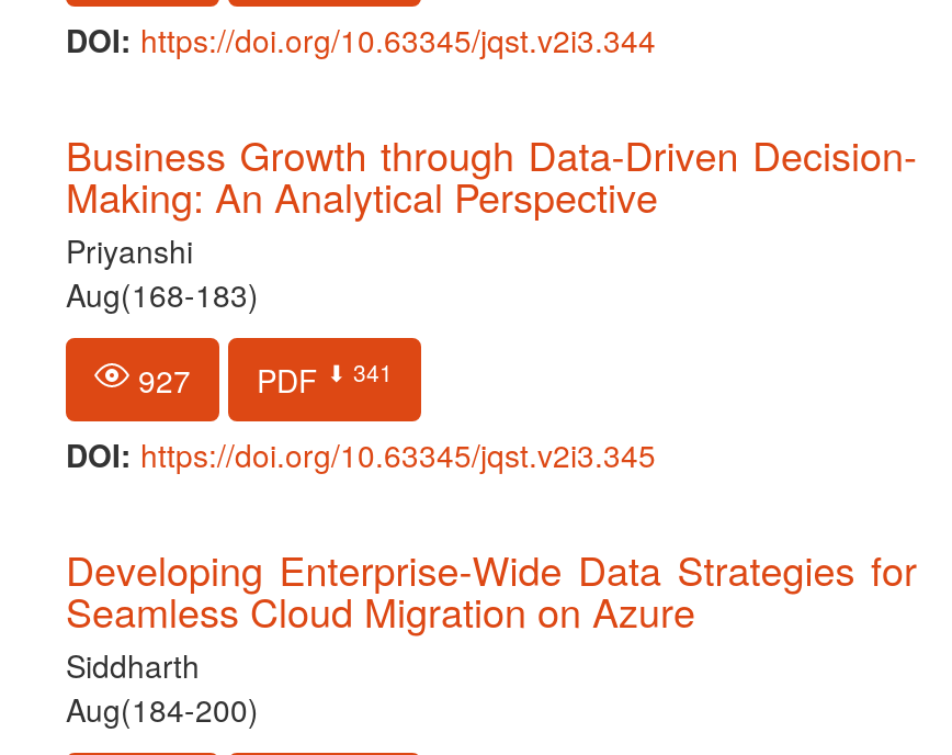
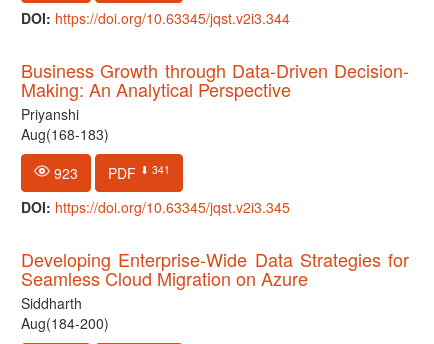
- 927
+ 923
